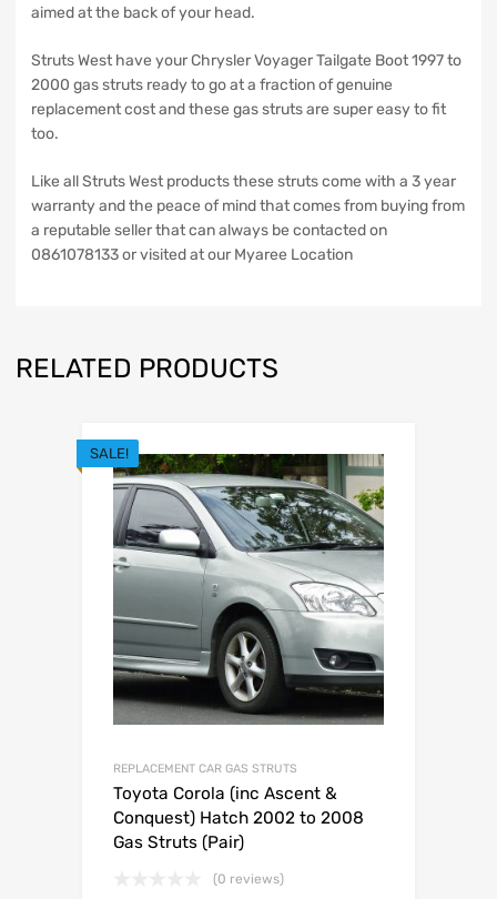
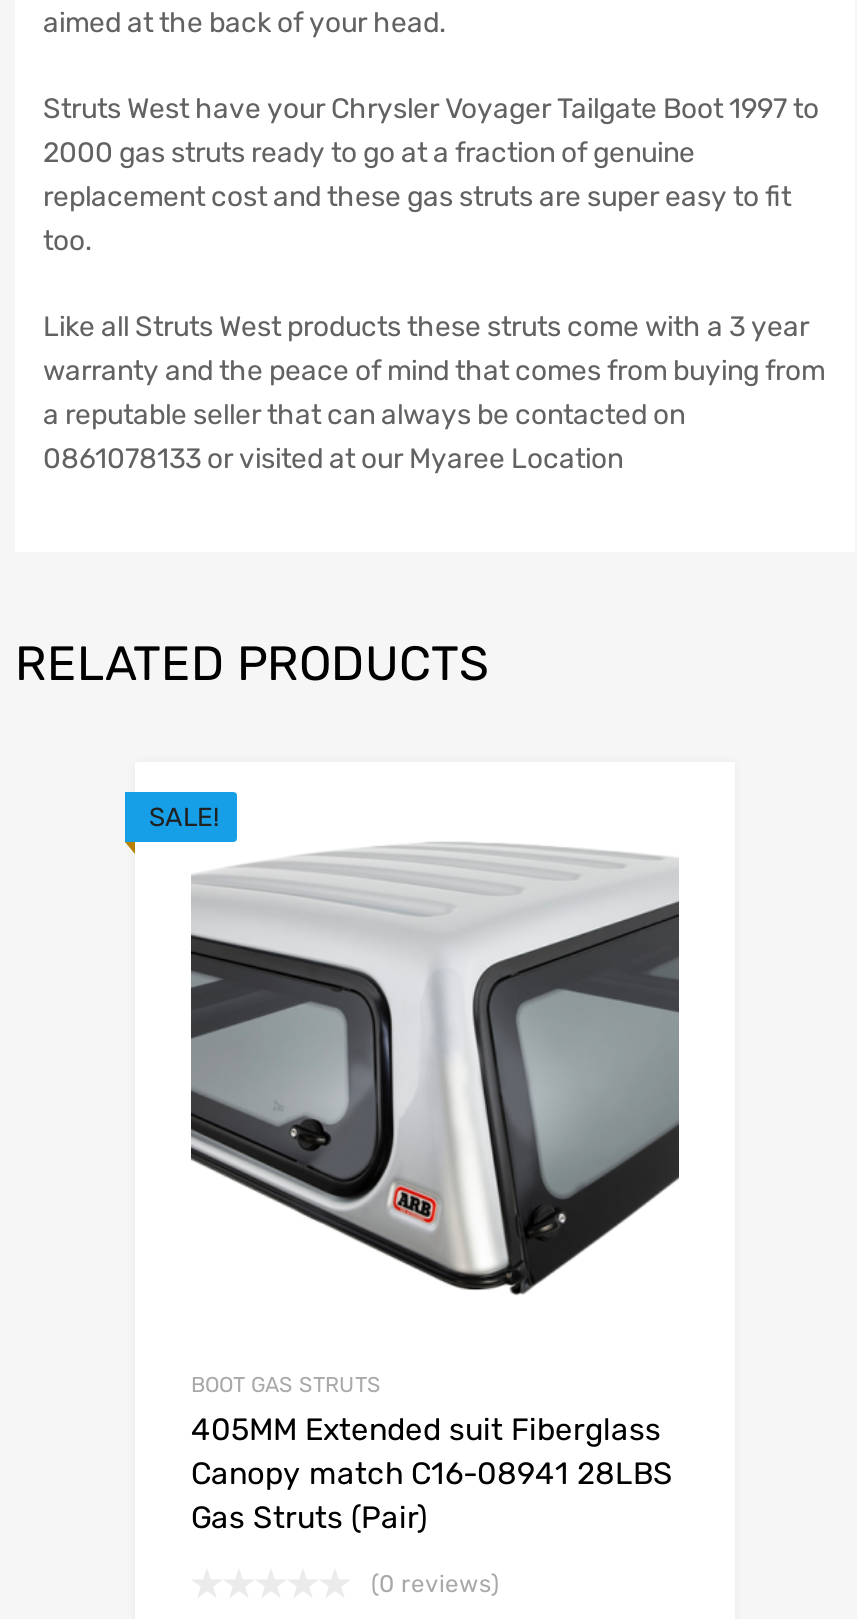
- [image]
- REPLACEMENT CAR GAS STRUTS
- Toyota Corola (inc Ascent &
- Conquest) Hatch 2002 to 2008
+ [image]
+ BOOT GAS STRUTS
+ 405MM Extended suit Fiberglass
+ Canopy match C16-08941 28LBS
